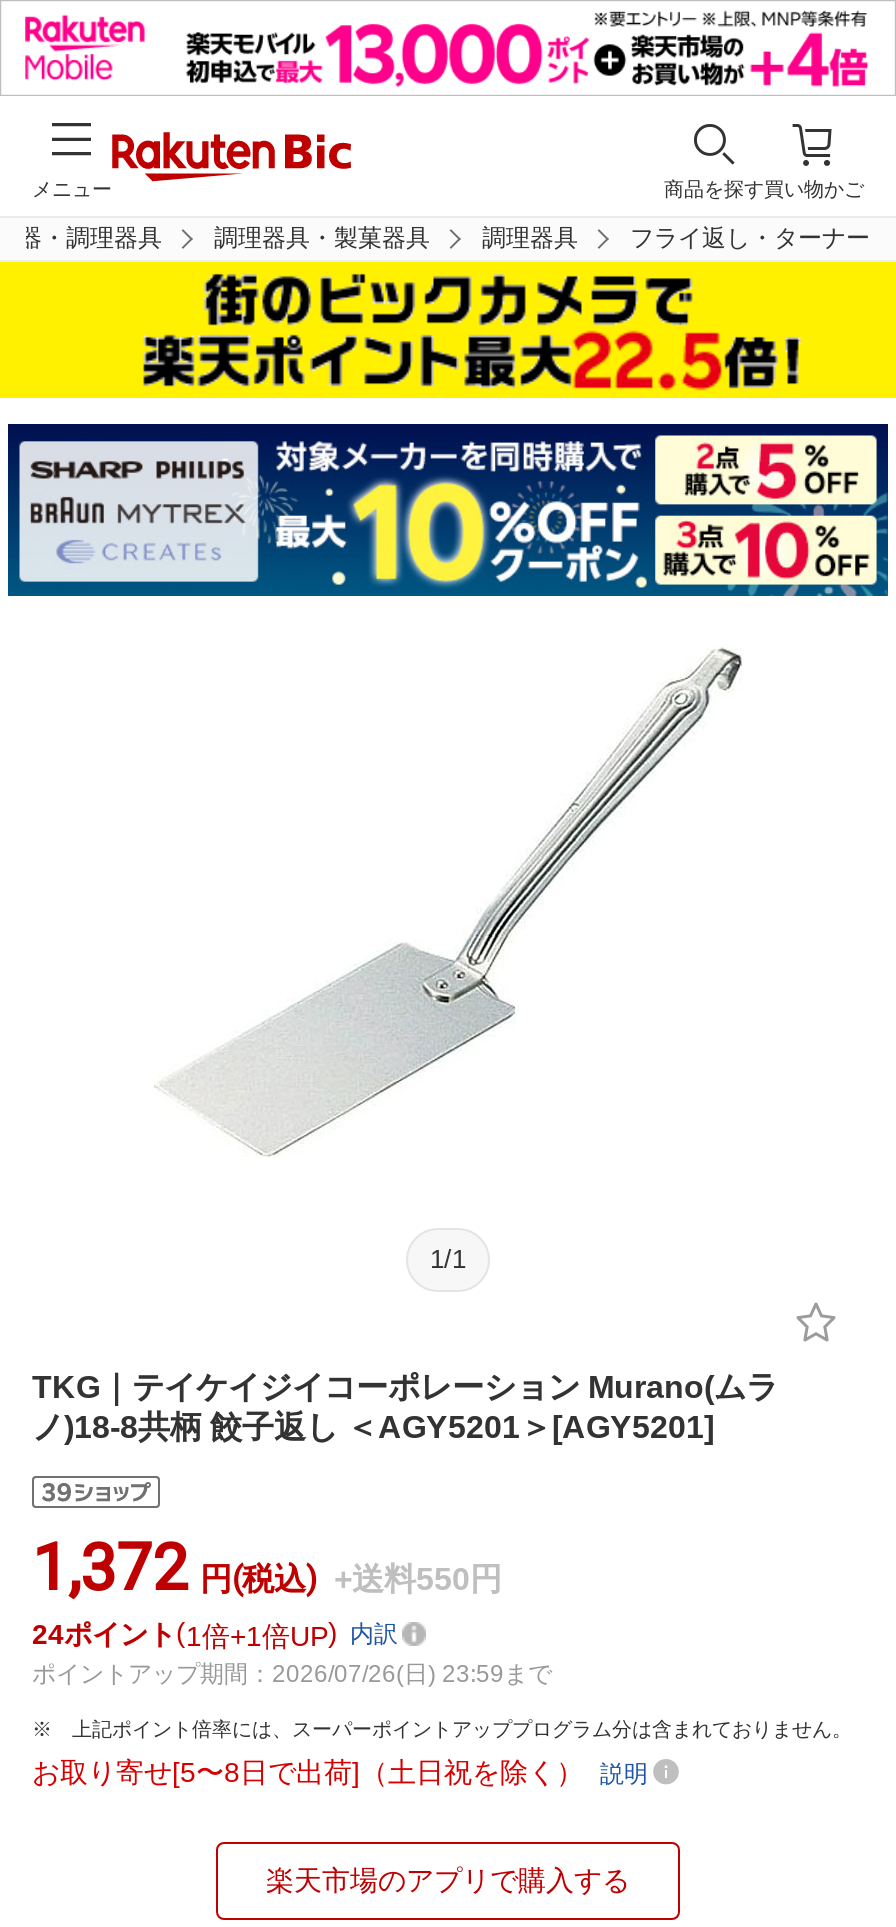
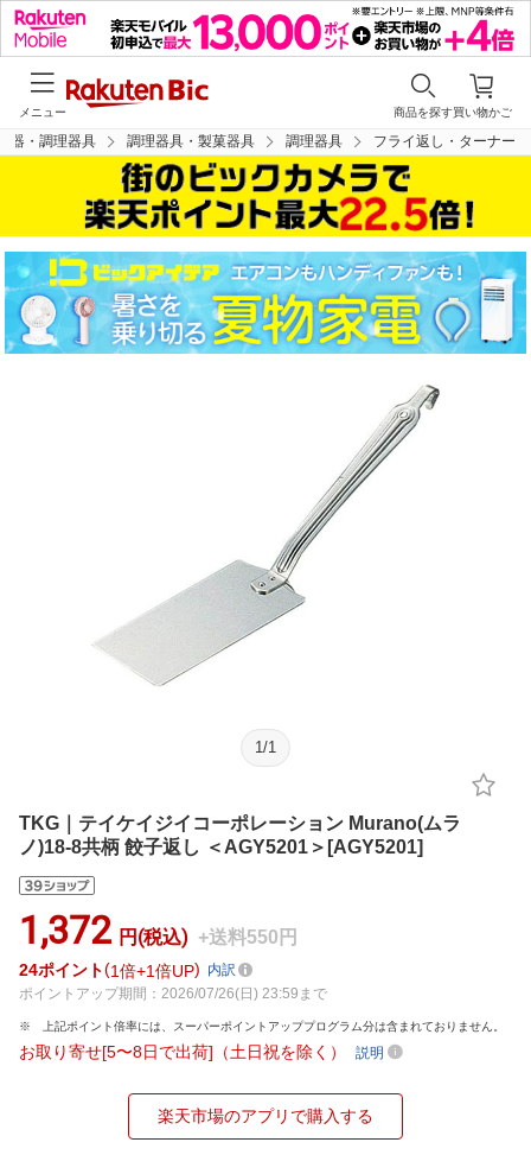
- [image]
+ [image]
